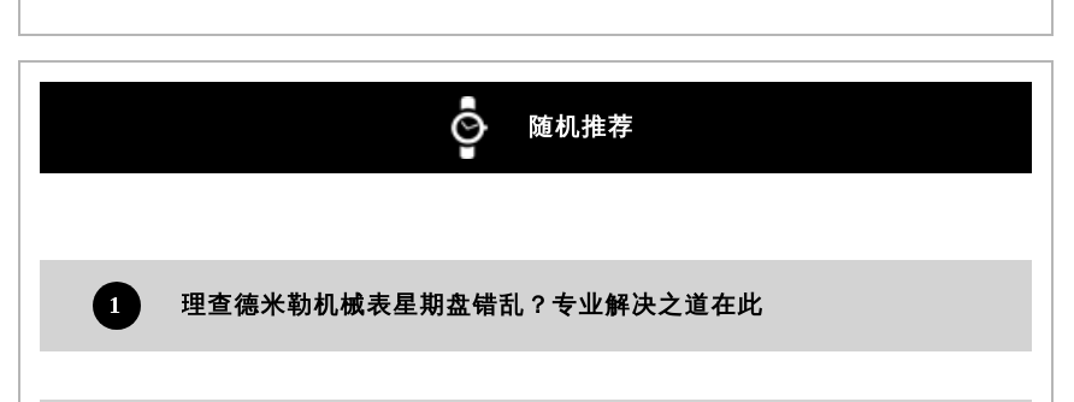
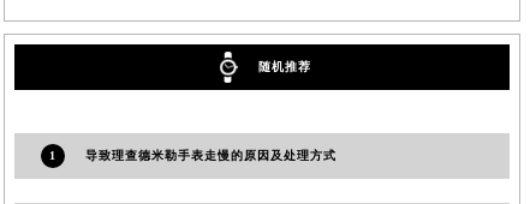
- 理查德米勒机械表星期盘错乱？专业解决之道在此
+ 导致理查德米勒手表走慢的原因及处理方式
